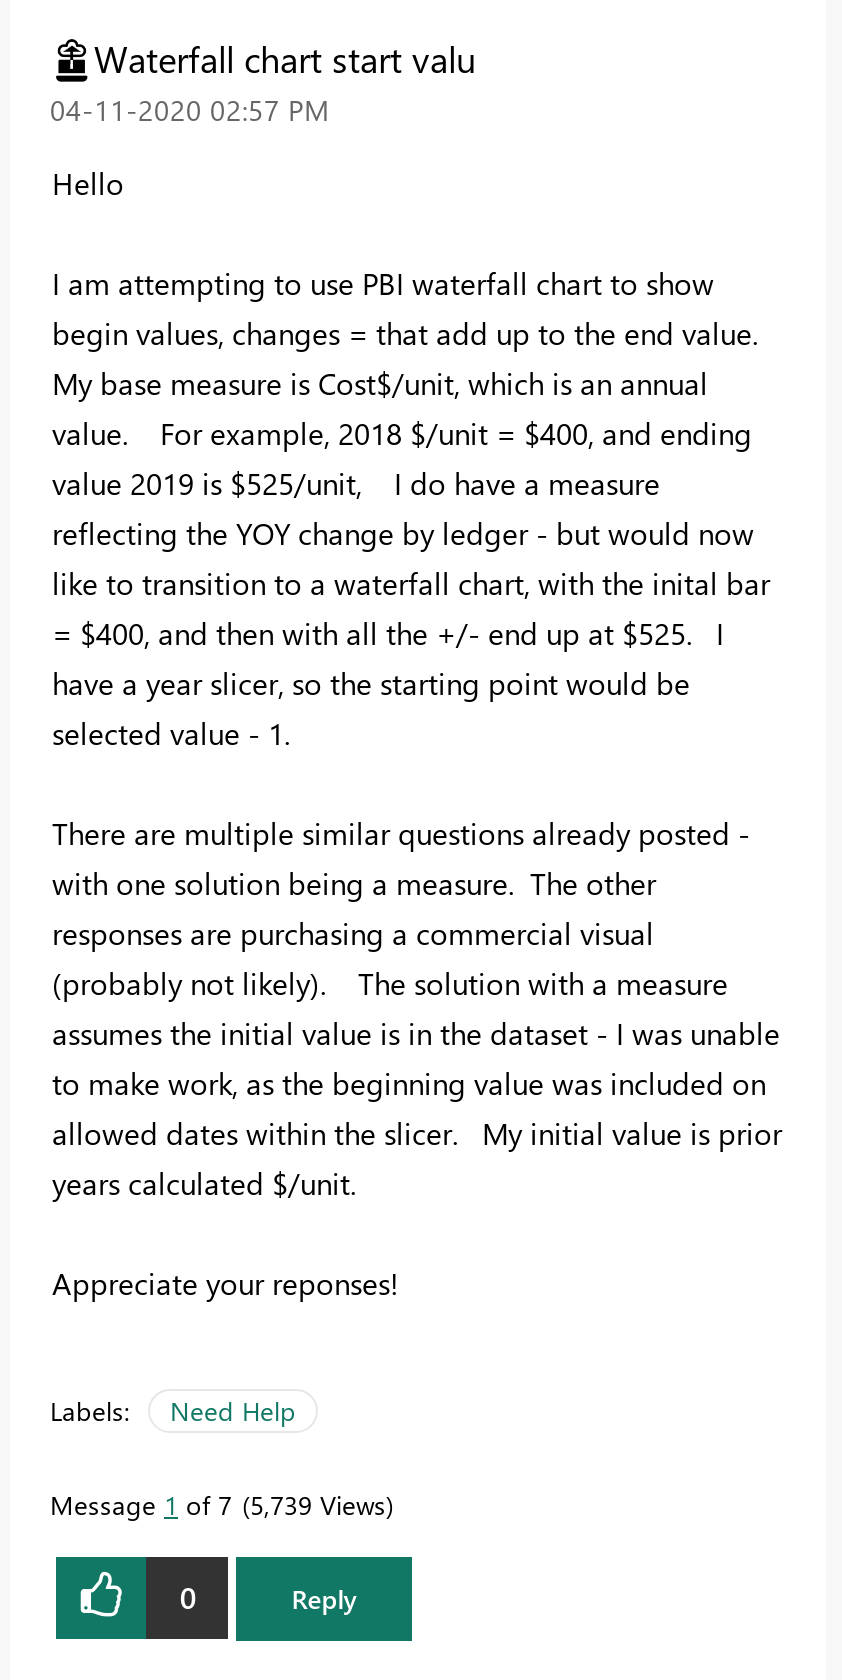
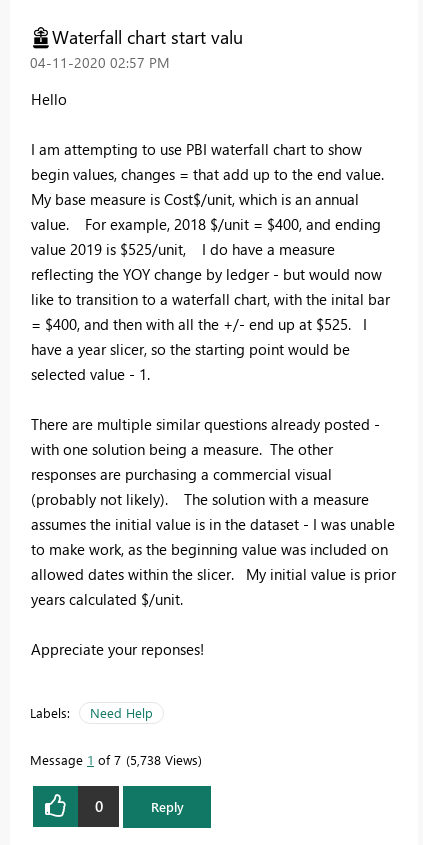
- Message 1 of 7 5,739 Views
+ Message 1 of 7 5,738 Views
